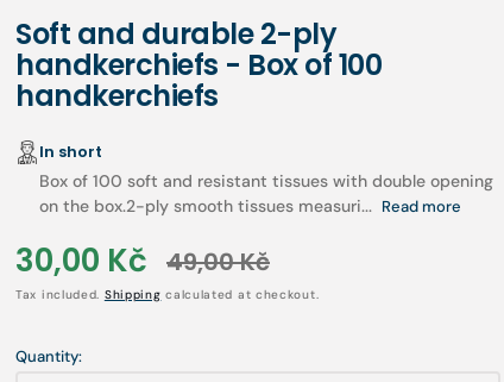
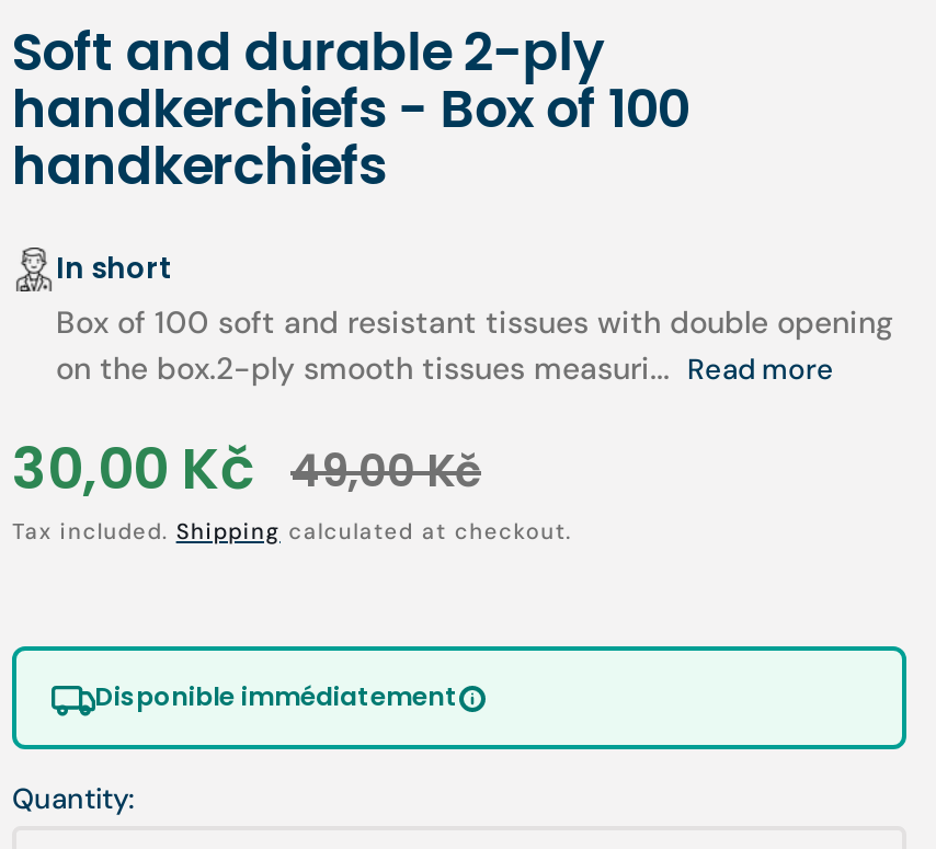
+ Disponible immédiatement
